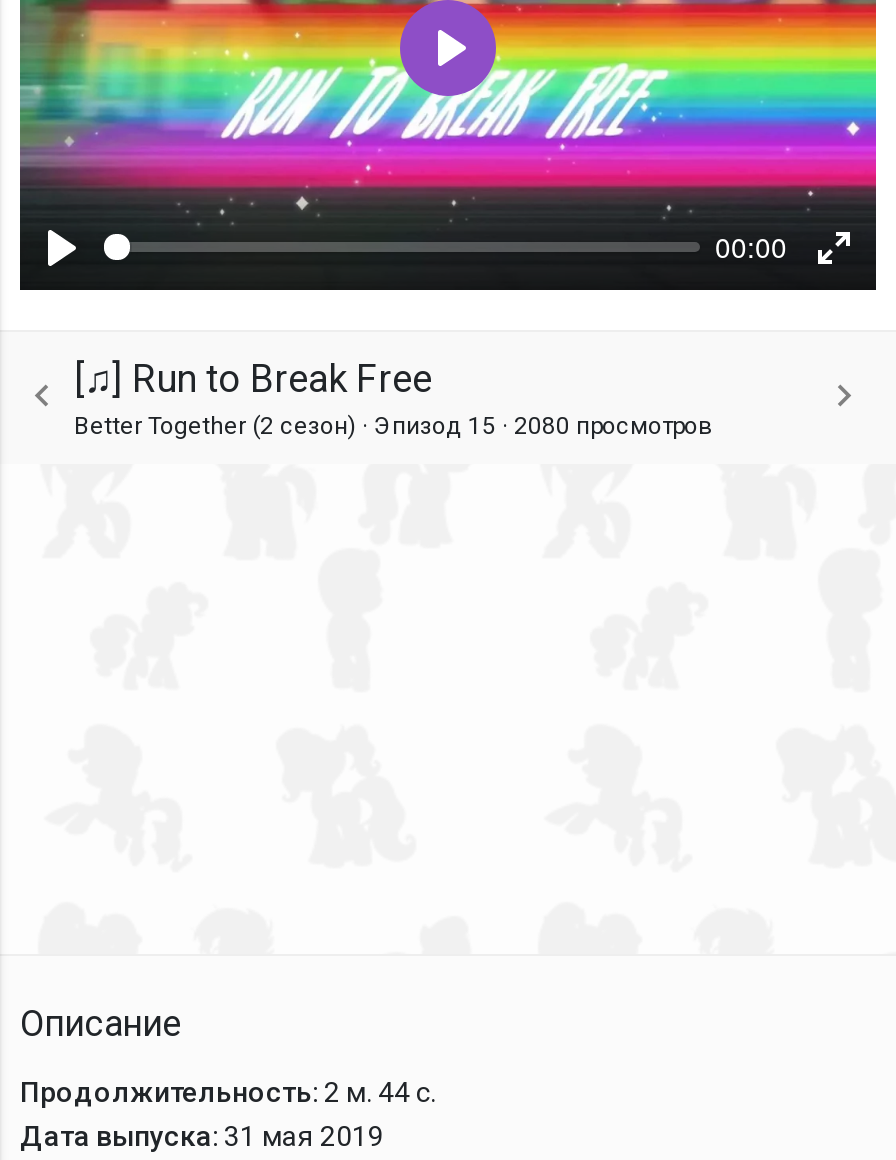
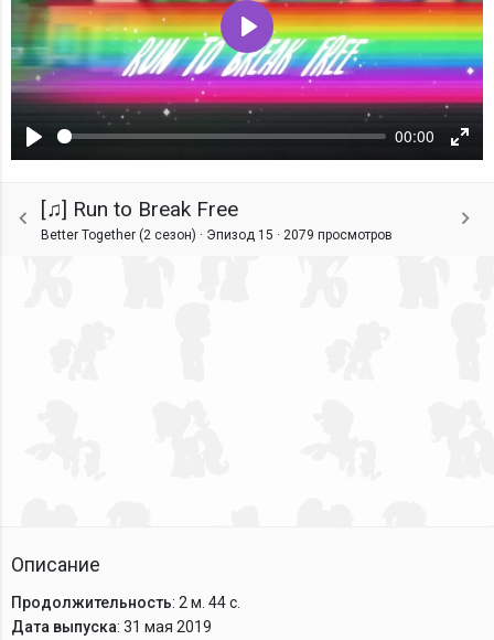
- Better Together (2 сезон) · Эпизод 15 · 2080 просмотров
+ Better Together (2 сезон) · Эпизод 15 · 2079 просмотров
